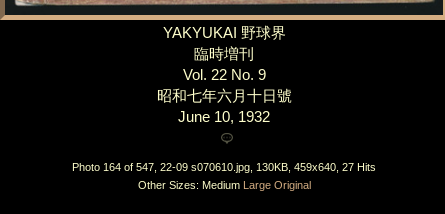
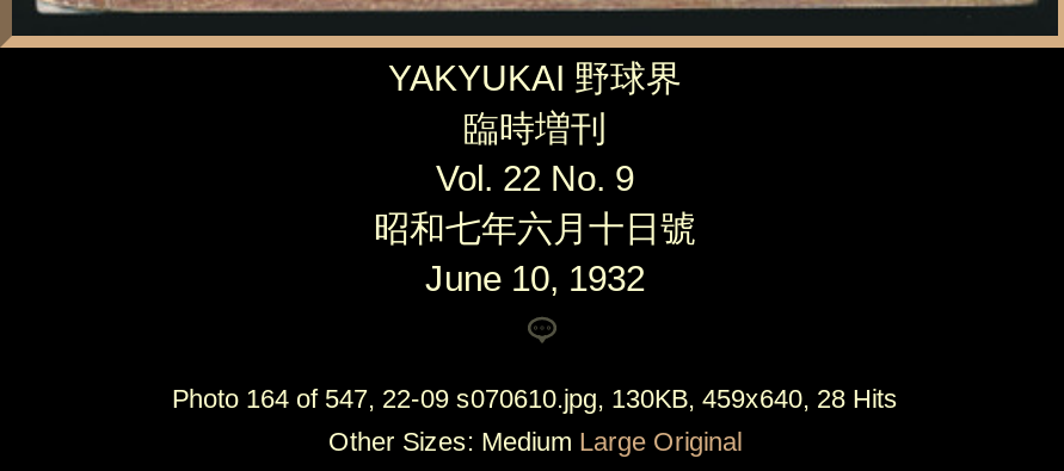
- Photo 164 of 547, 22-09 s070610.jpg, 130KB, 459x640, 27 Hits
+ Photo 164 of 547, 22-09 s070610.jpg, 130KB, 459x640, 28 Hits
